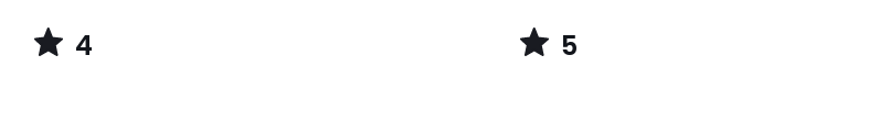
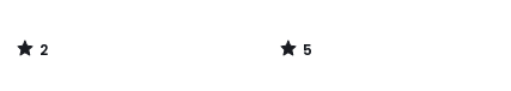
- 4
+ 2
